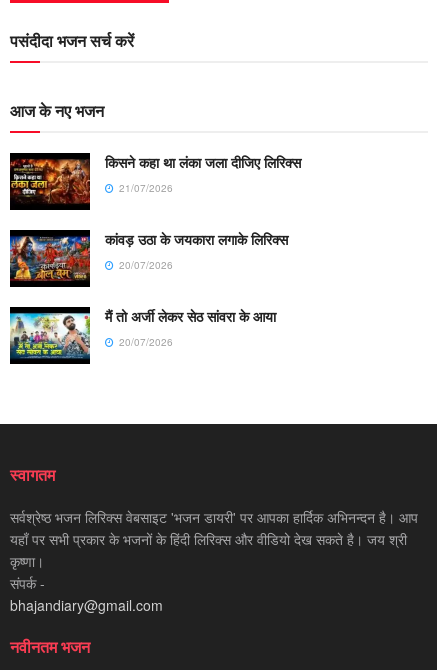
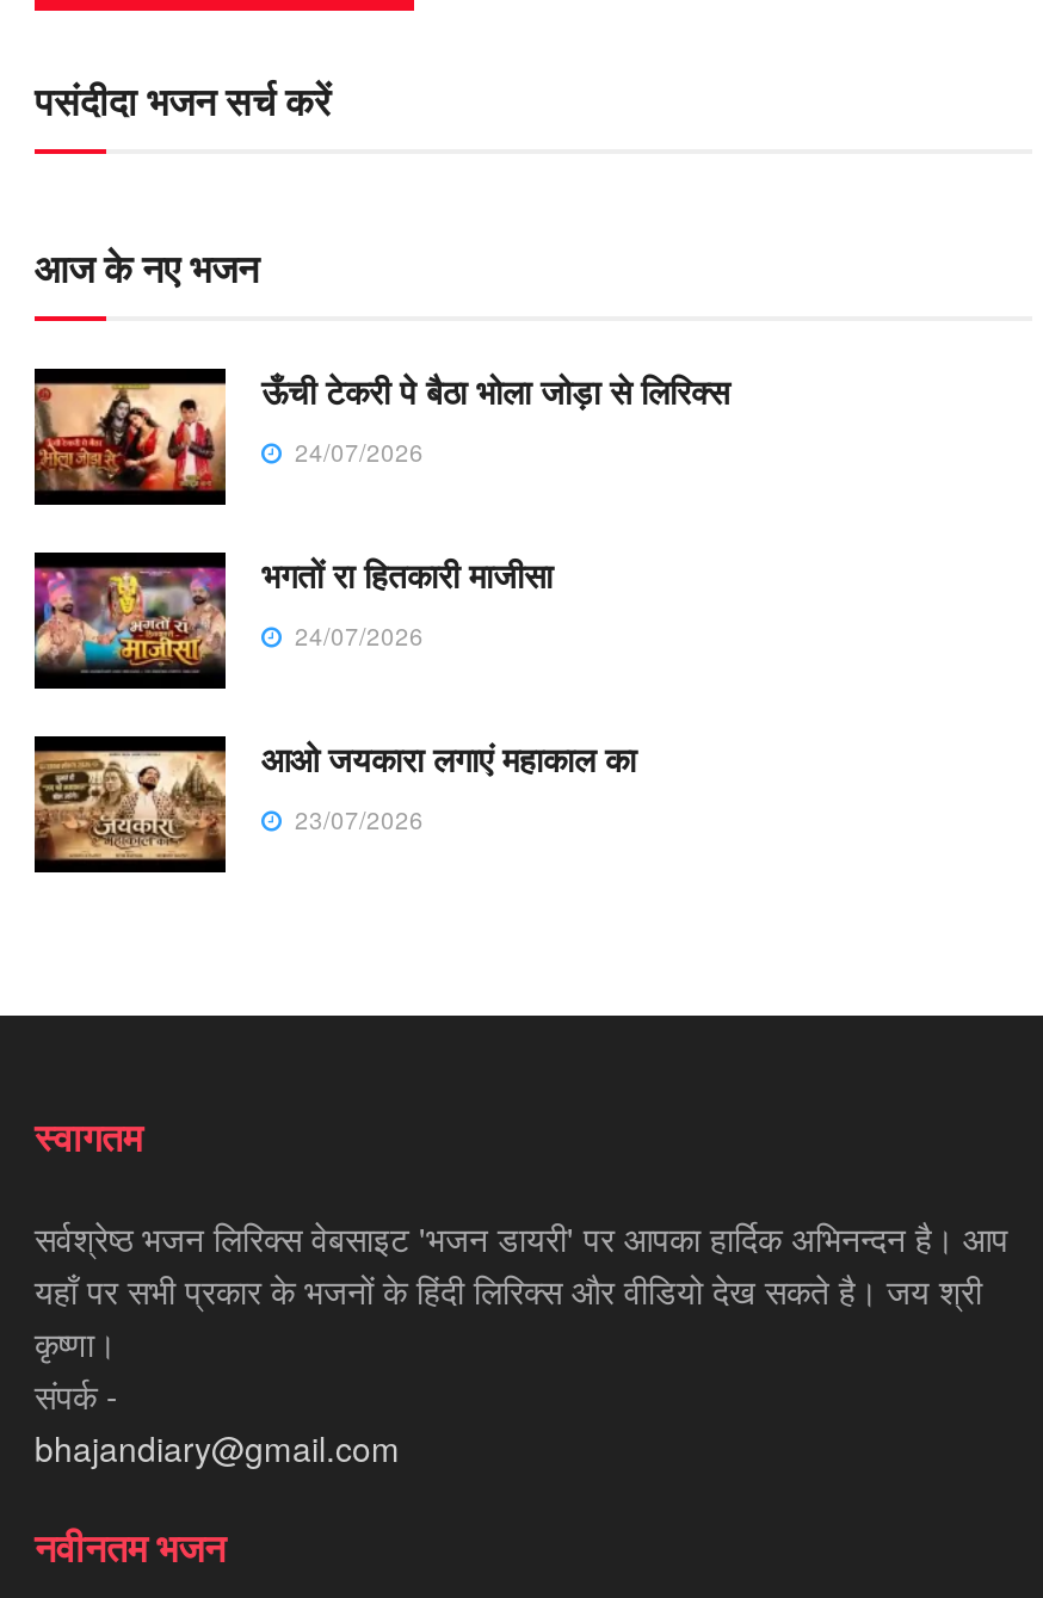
- [image]
- किसने कहा था लंका जला दीजिए लिरिक्स
- 21/07/2026
+ [image]
+ ऊँची टेकरी पे बैठा भोला जोड़ा से लिरिक्स
+ 24/07/2026

- [image]
- कांवड़ उठा के जयकारा लगाके लिरिक्स
- 20/07/2026
+ [image]
+ भगतों रा हितकारी माजीसा
+ 24/07/2026

- [image]
- मैं तो अर्जी लेकर सेठ सांवरा के आया
- 20/07/2026
+ [image]
+ आओ जयकारा लगाएं महाकाल का
+ 23/07/2026
